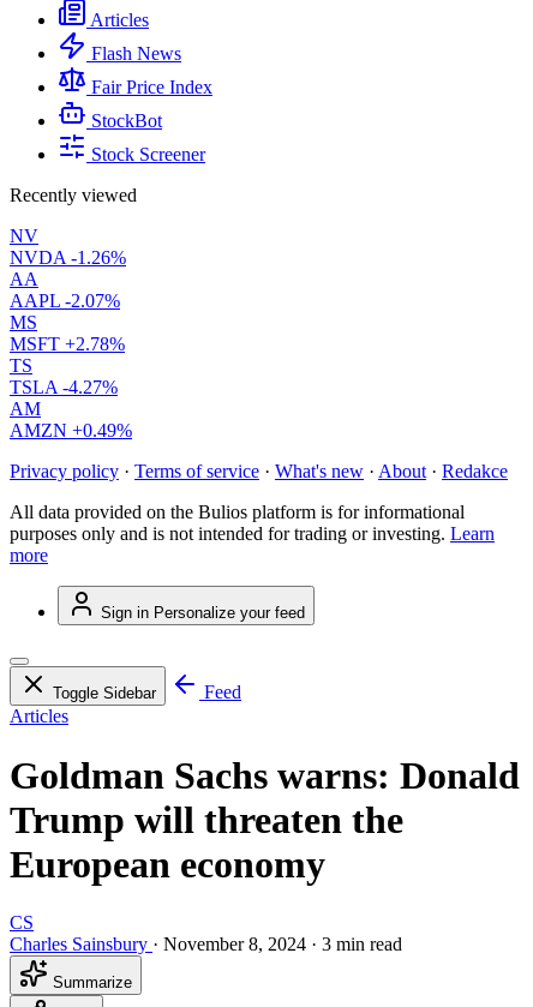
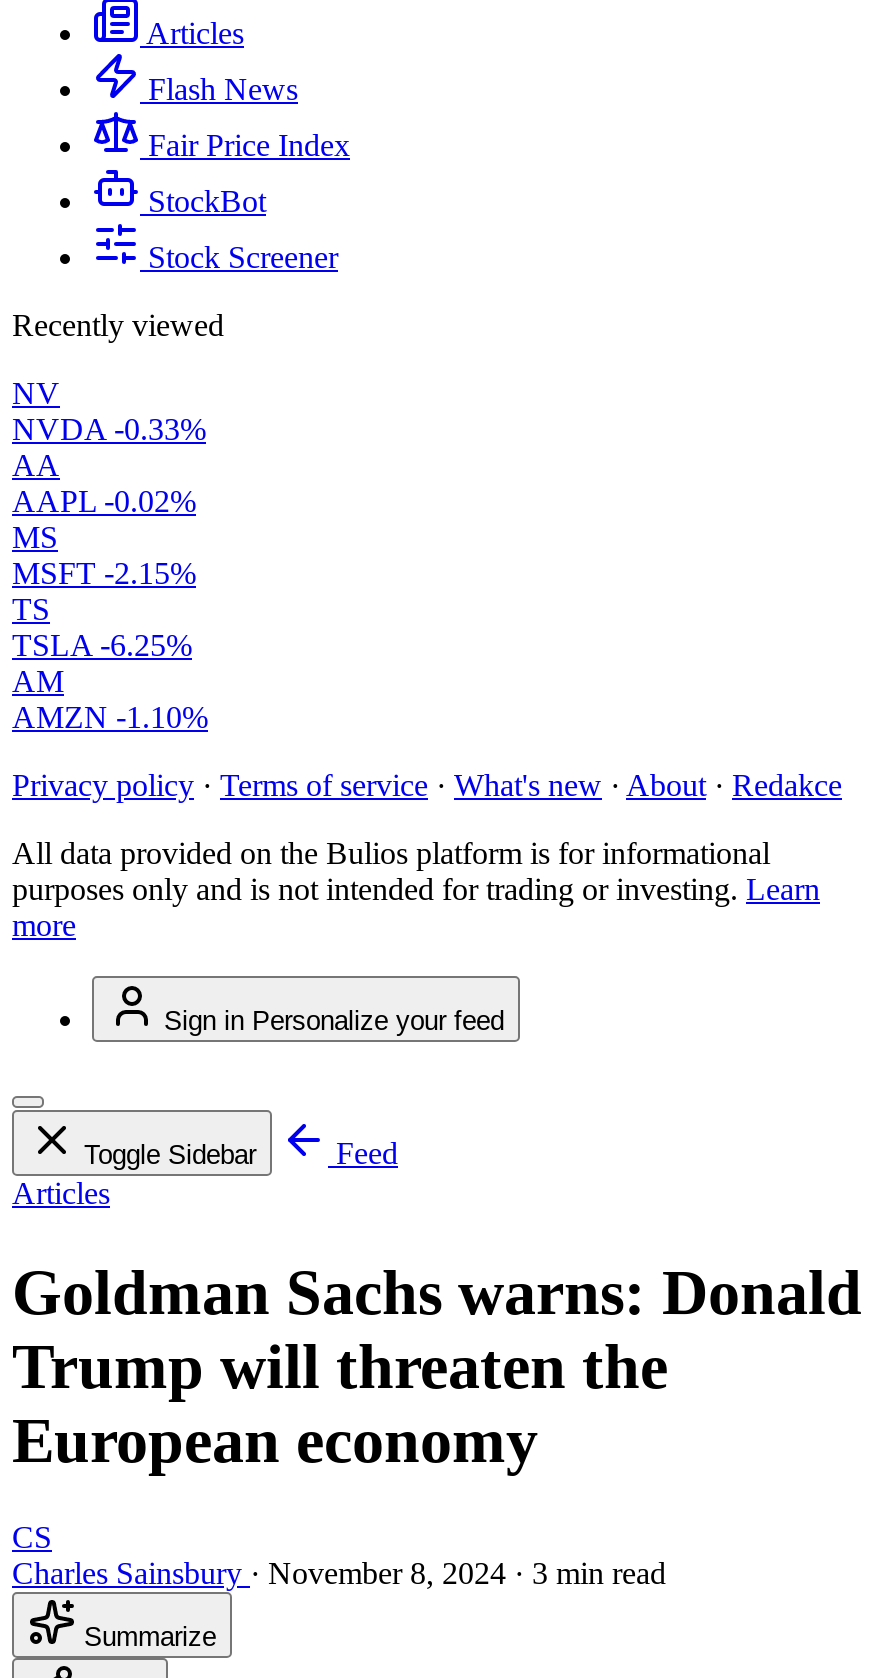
- NVDA -1.26%
+ NVDA -0.33%

- AAPL -2.07%
+ AAPL -0.02%

- MSFT +2.78%
+ MSFT -2.15%

- TSLA -4.27%
+ TSLA -6.25%

- AMZN +0.49%
+ AMZN -1.10%
